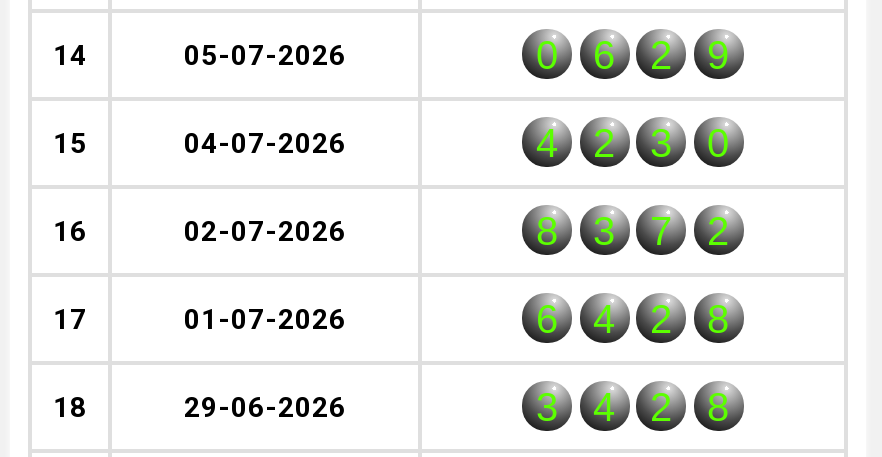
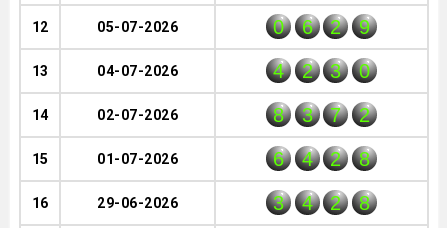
- 14
+ 12

- 15
+ 13

- 16
+ 14

- 17
+ 15

- 18
+ 16
